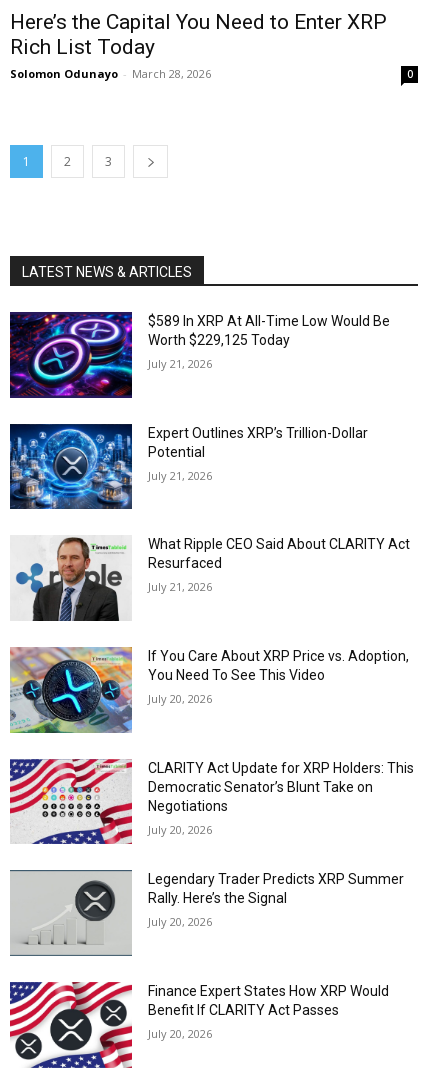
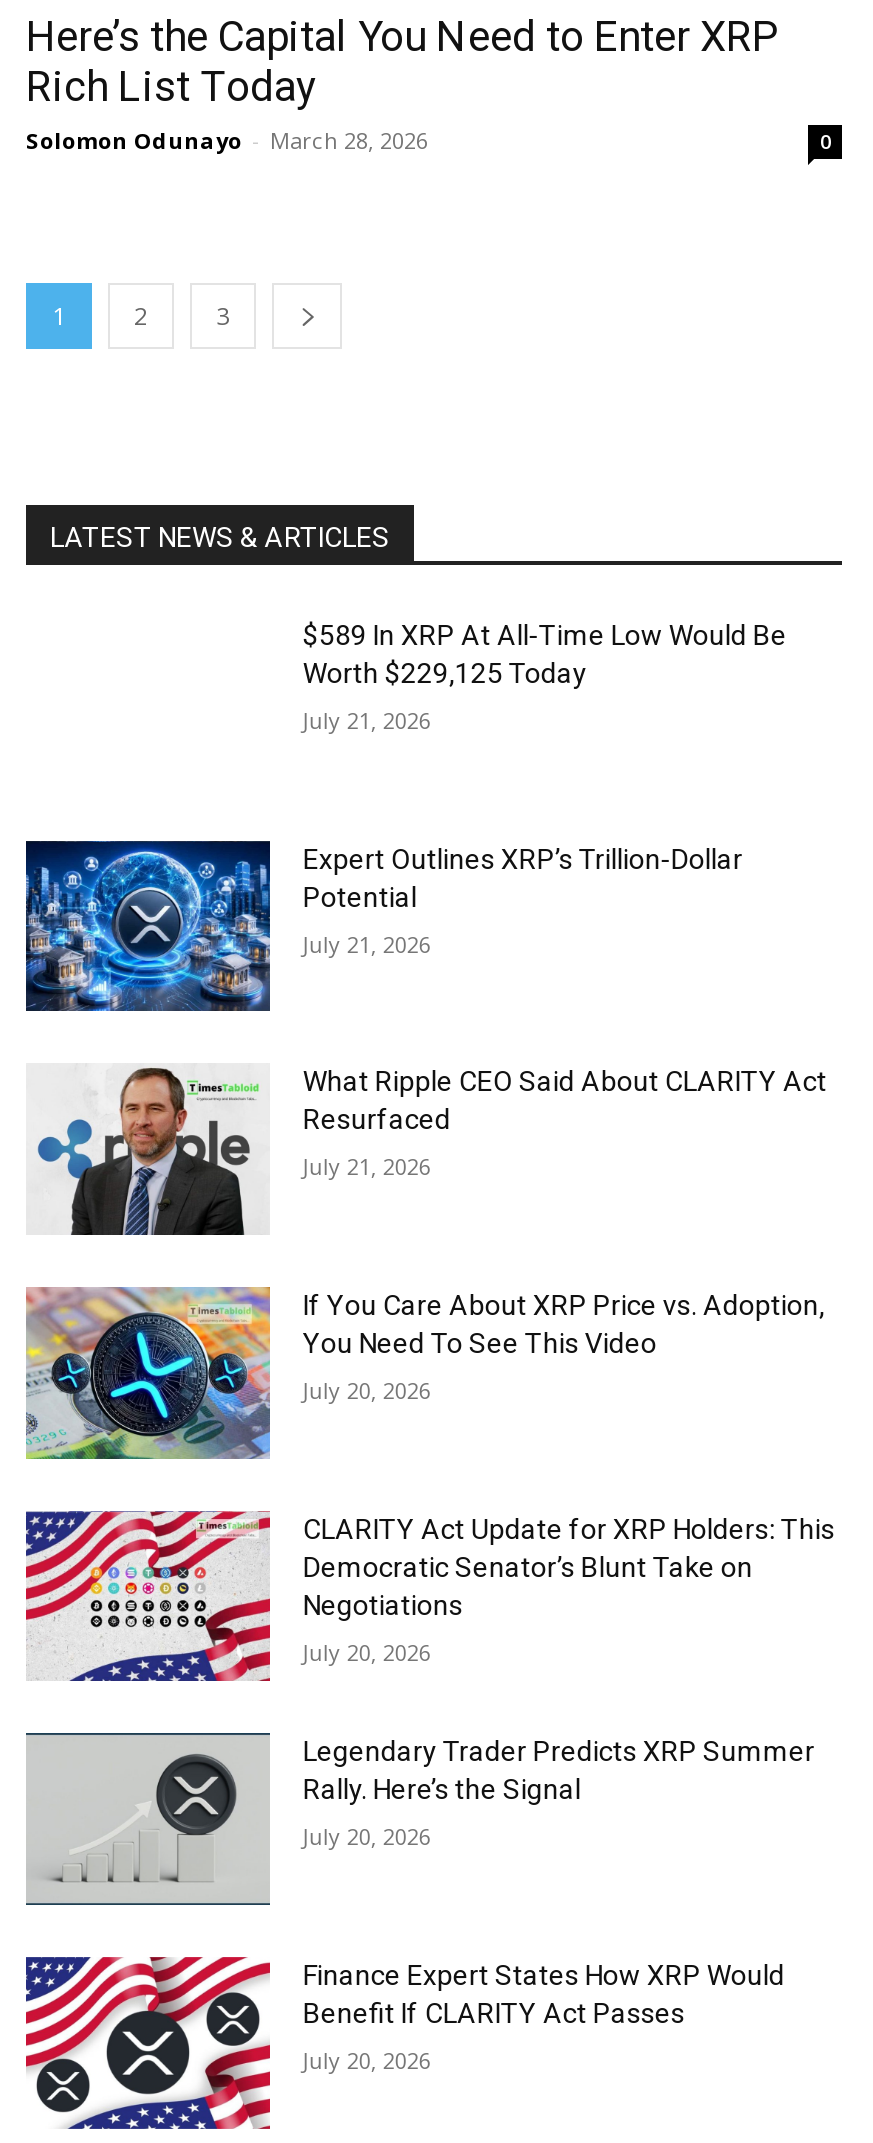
- [image]
